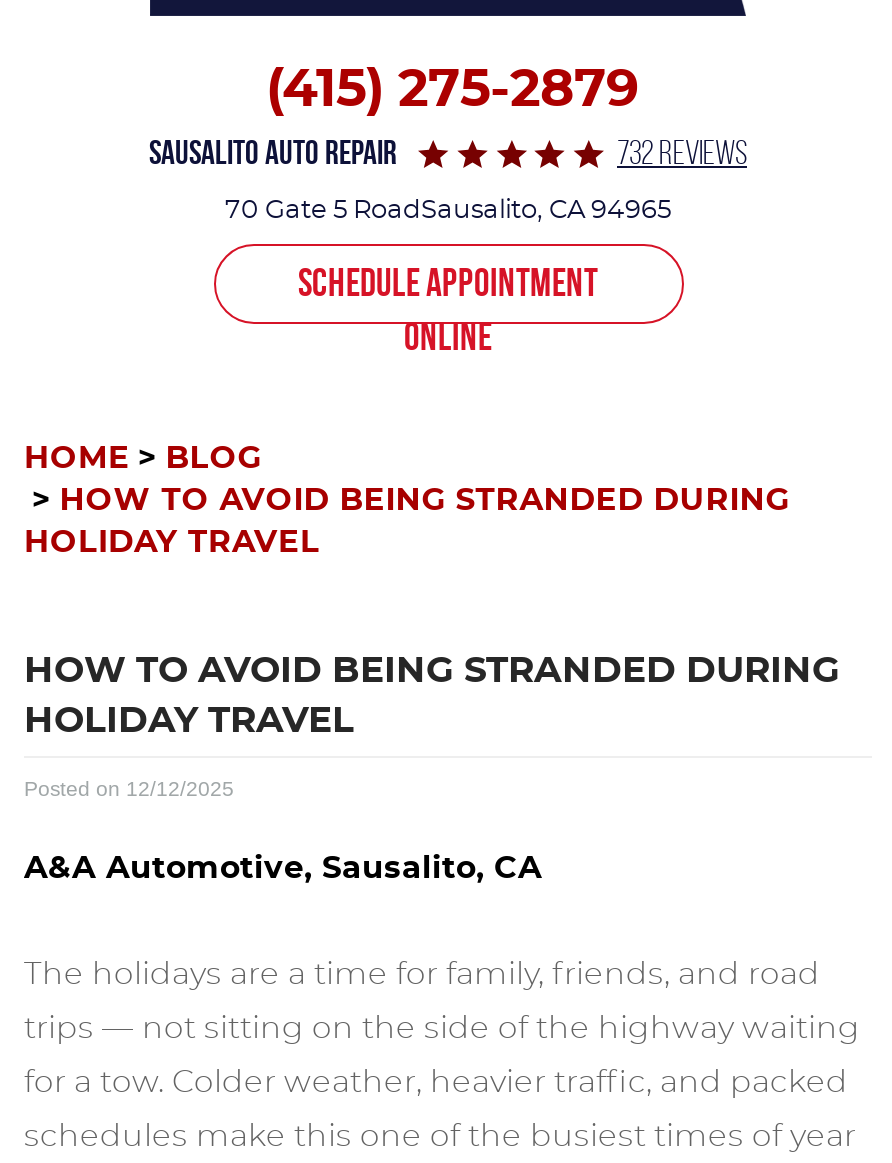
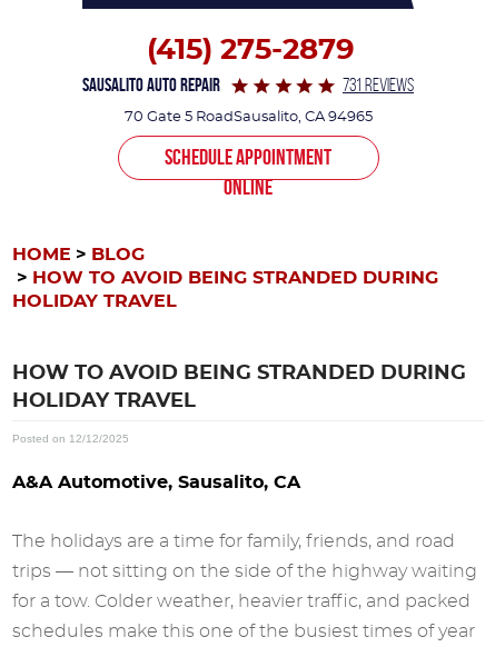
- 732 REVIEWS
+ 731 REVIEWS
